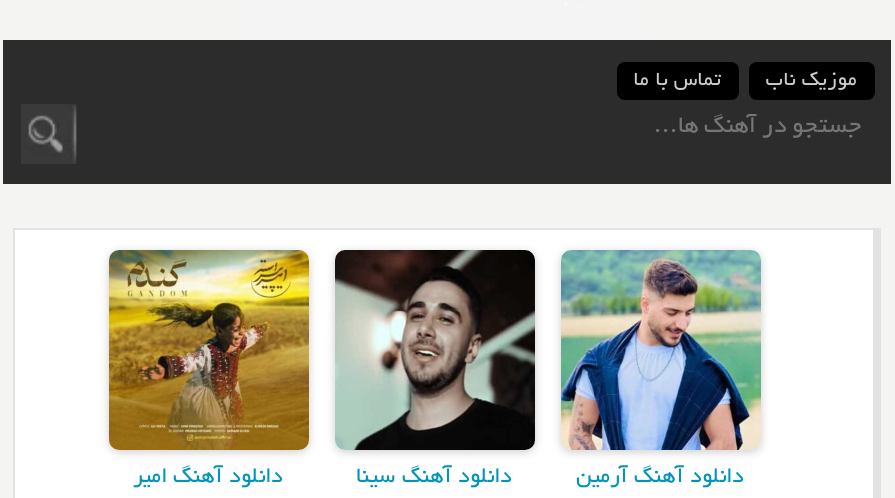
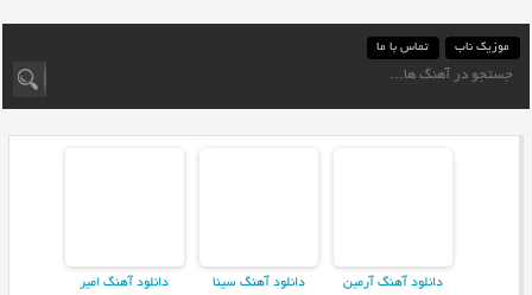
- [image]

- [image]

- [image]
